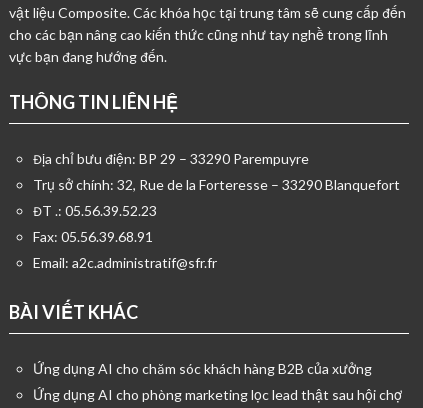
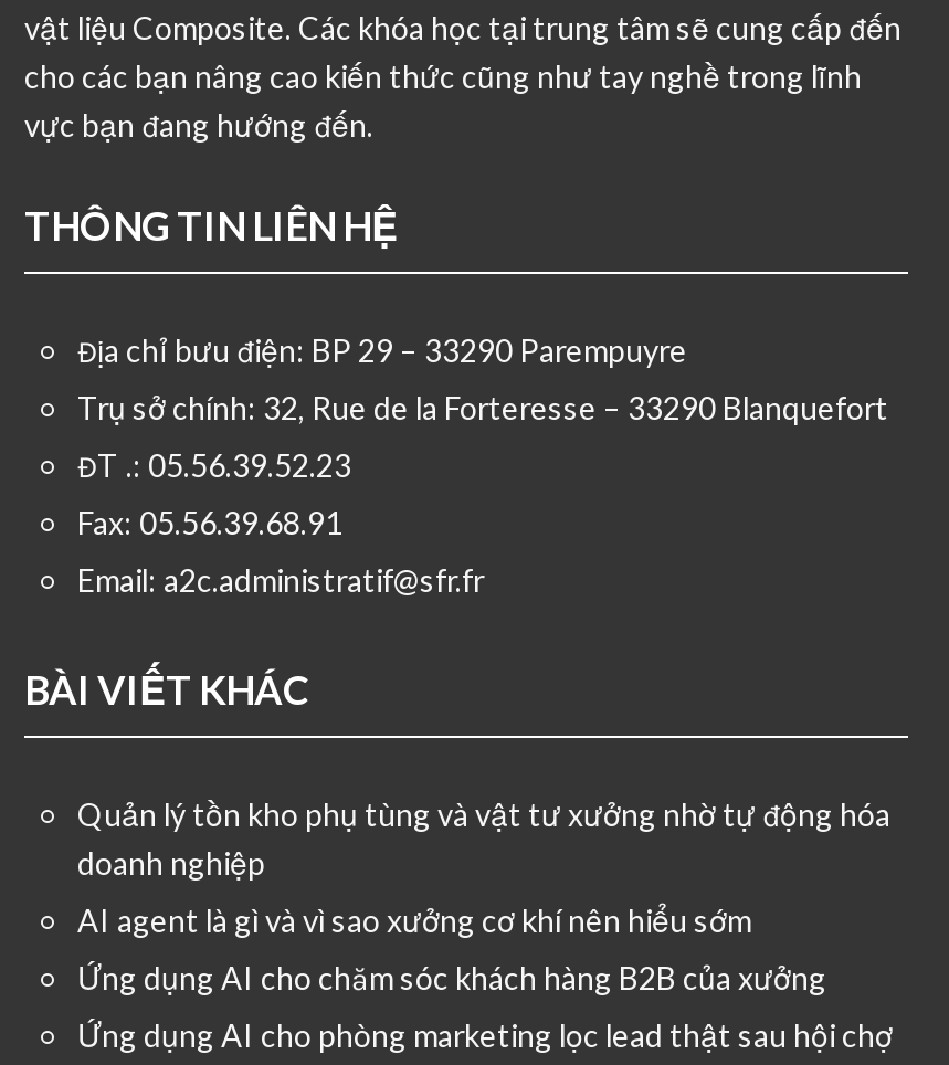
+ Quản lý tồn kho phụ tùng và vật tư xưởng nhờ tự động hóa
+ doanh nghiệp
+ AI agent là gì và vì sao xưởng cơ khí nên hiểu sớm
